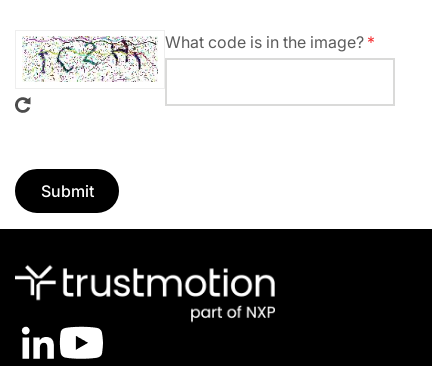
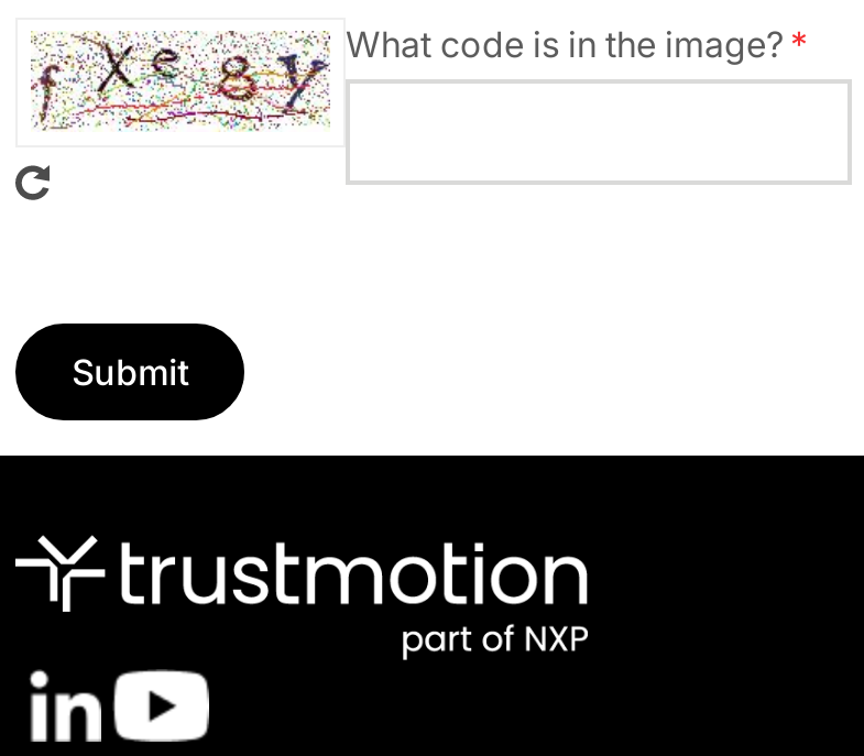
- [image]
+ [image]
